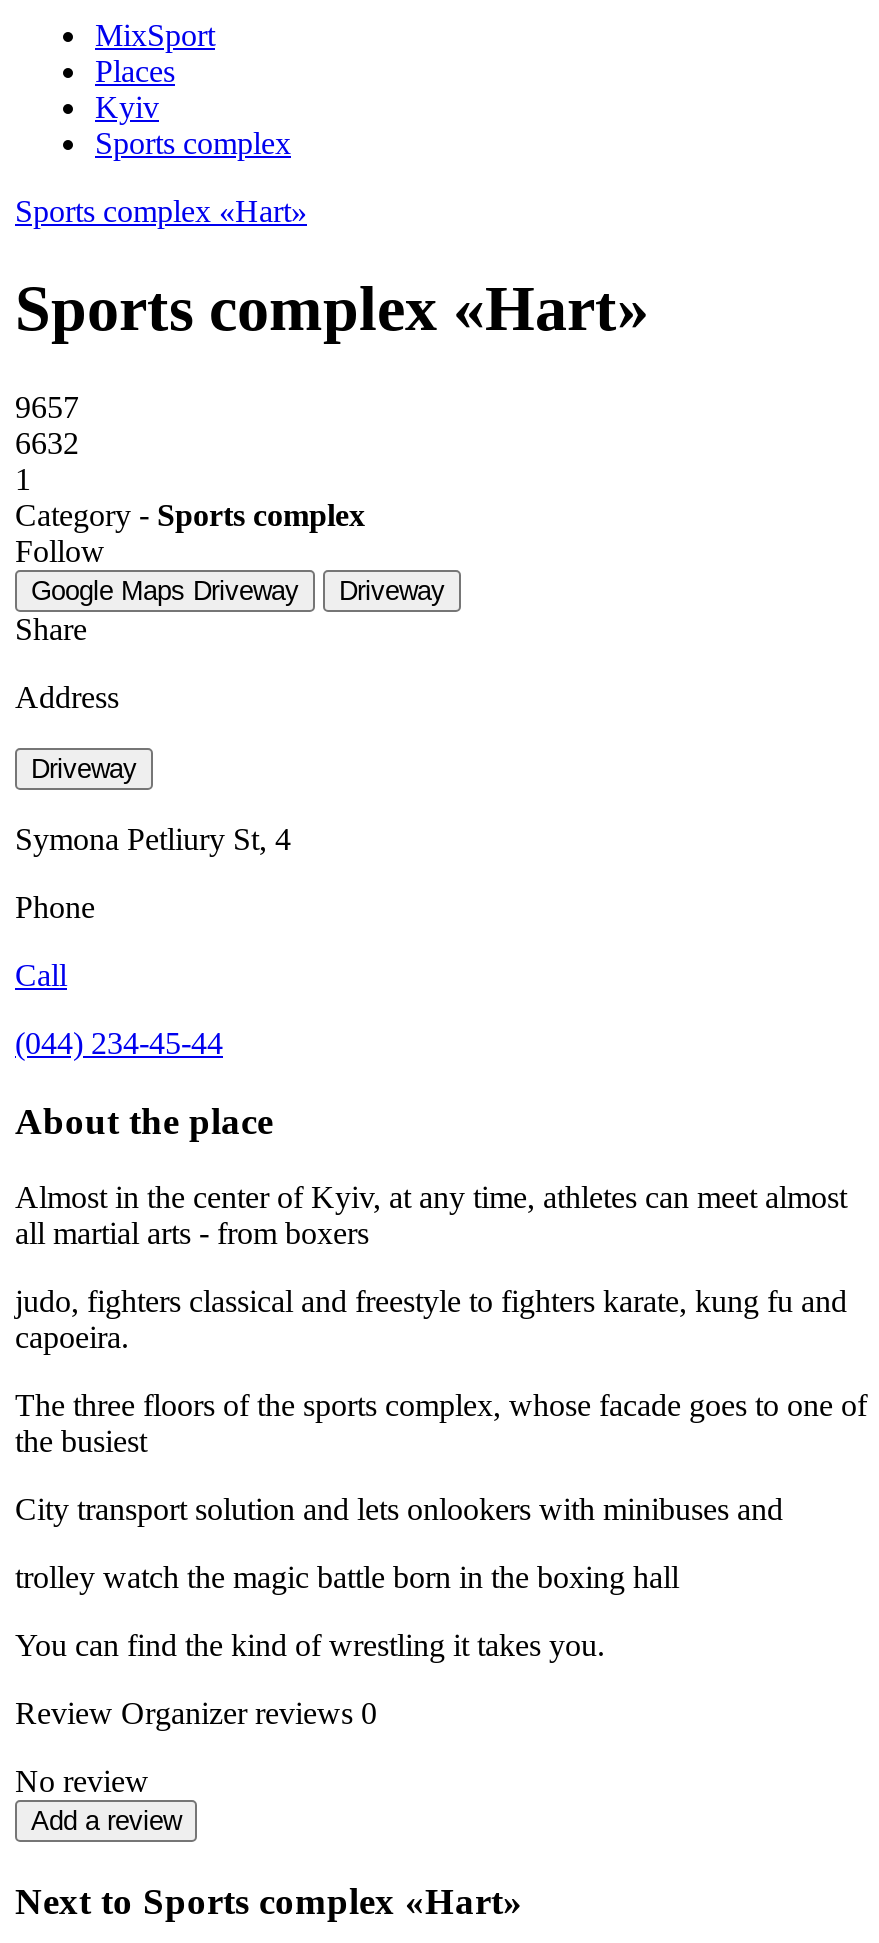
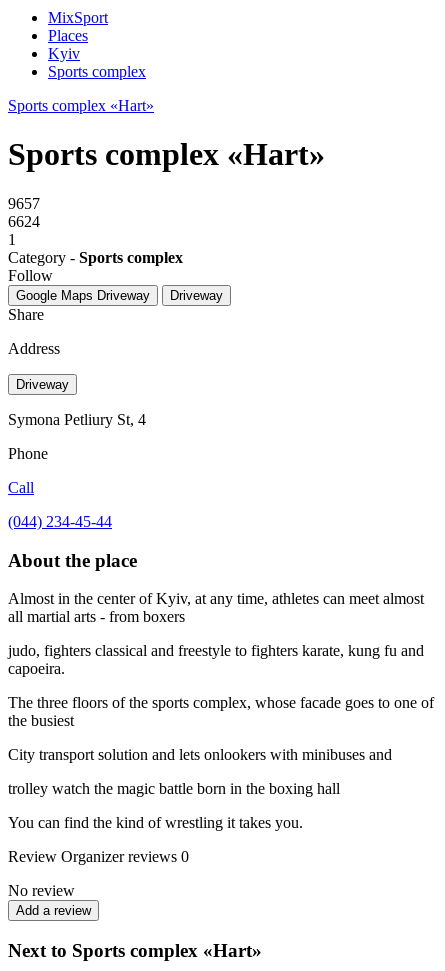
- 6632
+ 6624
